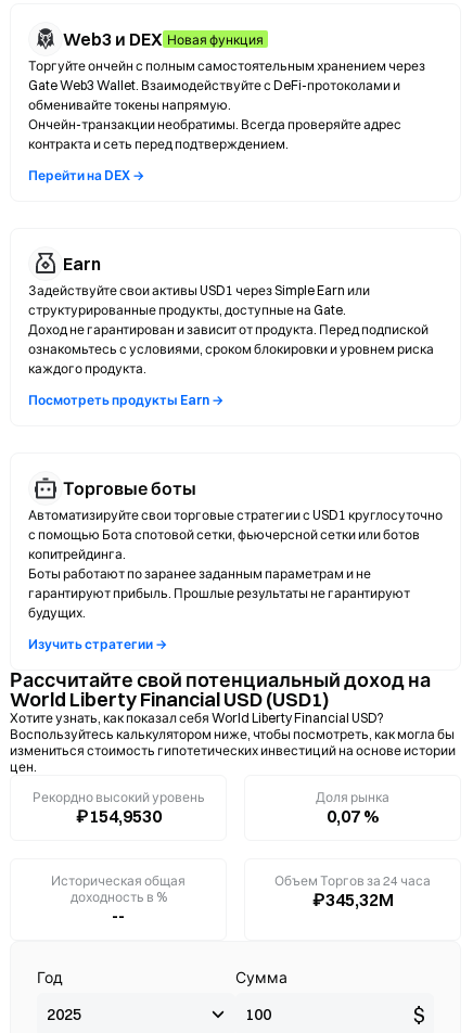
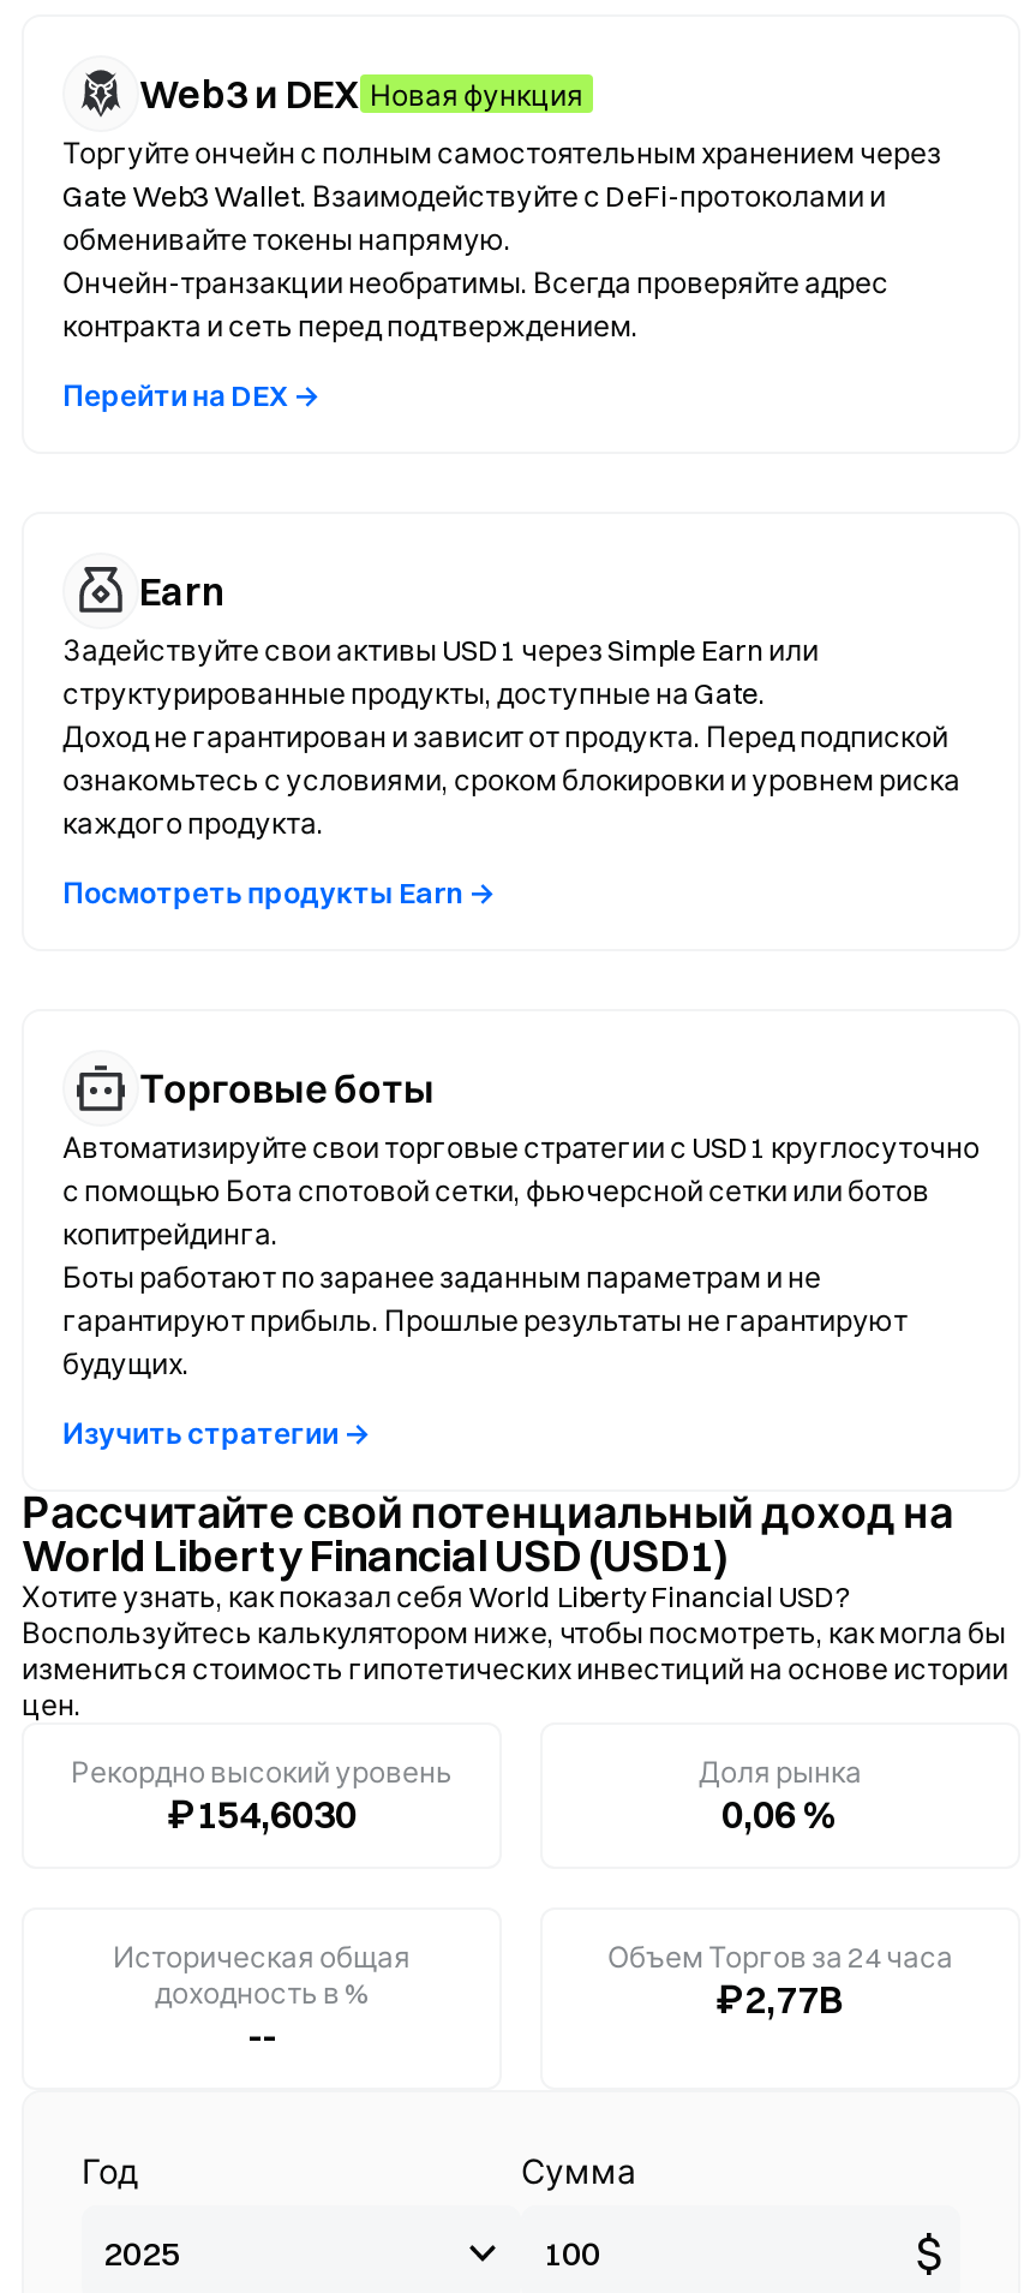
- ₽154,9530
+ ₽154,6030

- 0,07 %
+ 0,06 %

- ₽345,32M
+ ₽2,77B
